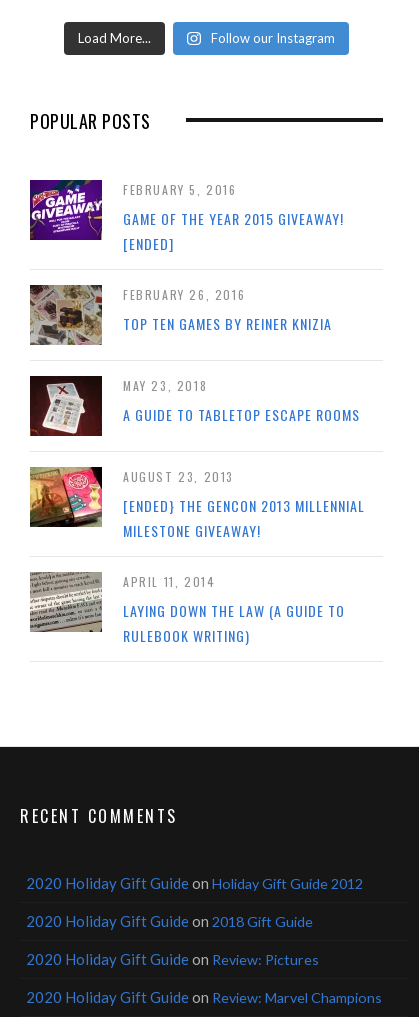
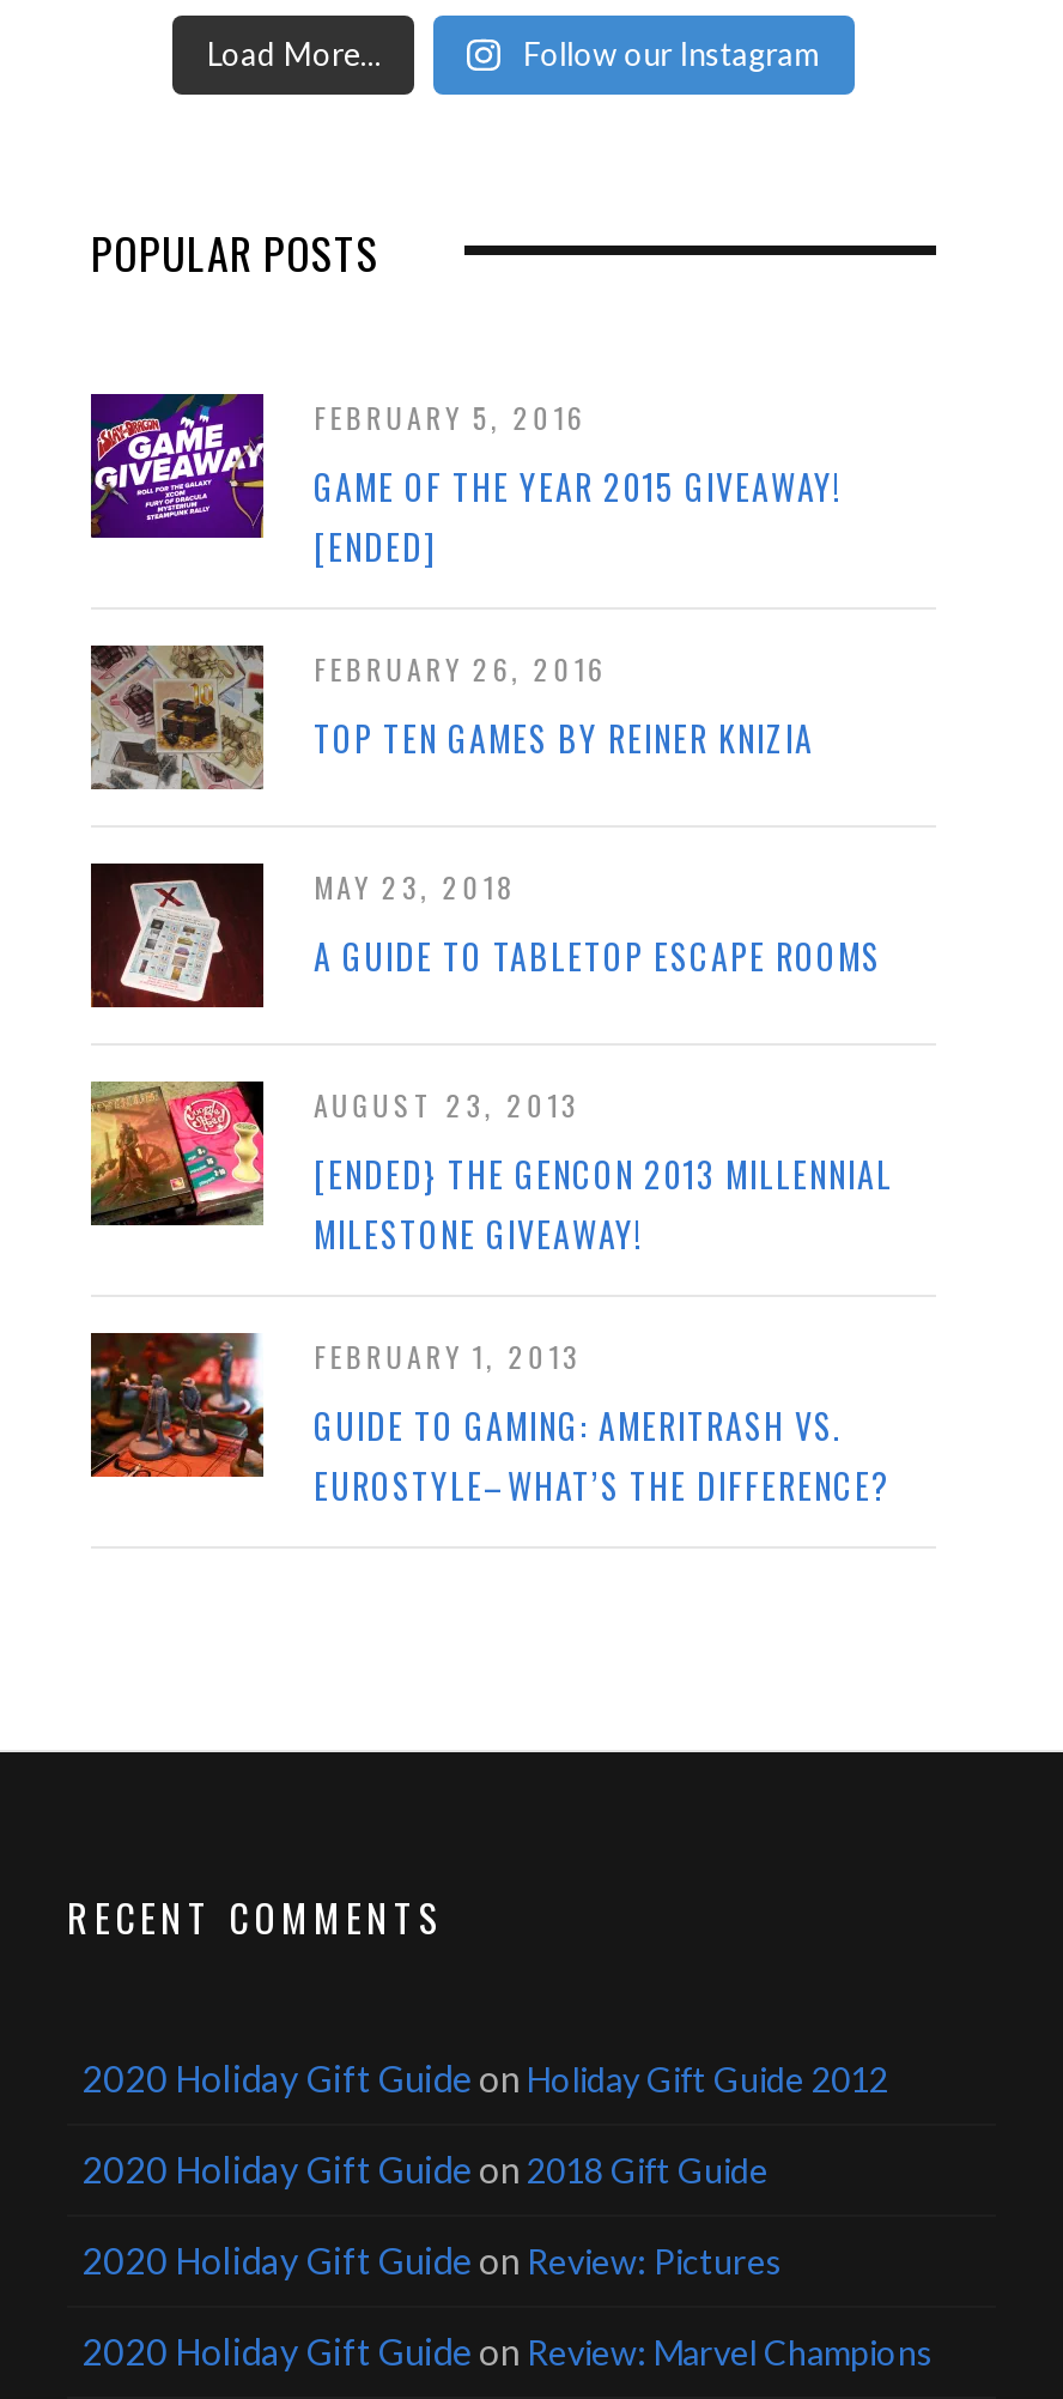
- [image]
- APRIL 11, 2014
+ [image]
+ FEBRUARY 1, 2013

- LAYING DOWN THE LAW (A GUIDE TO
- RULEBOOK WRITING)
+ GUIDE TO GAMING: AMERITRASH VS.
+ EUROSTYLE–WHAT’S THE DIFFERENCE?
